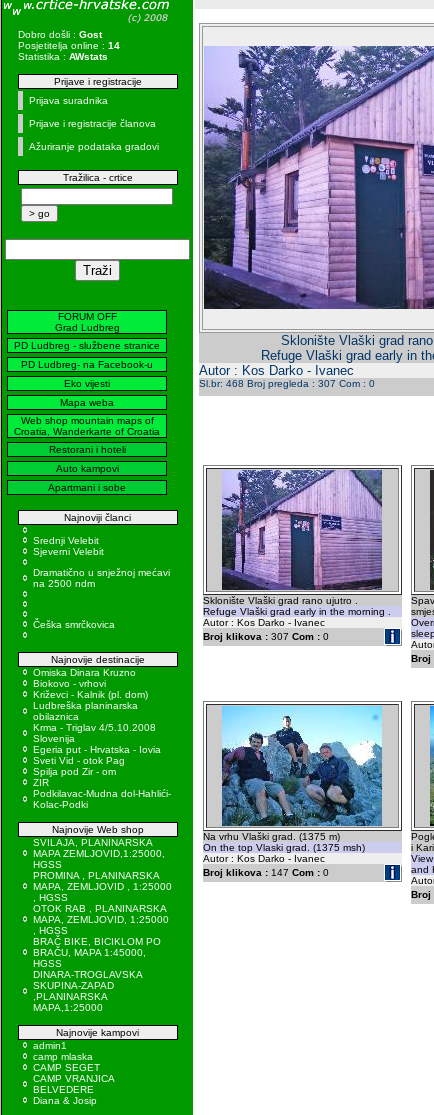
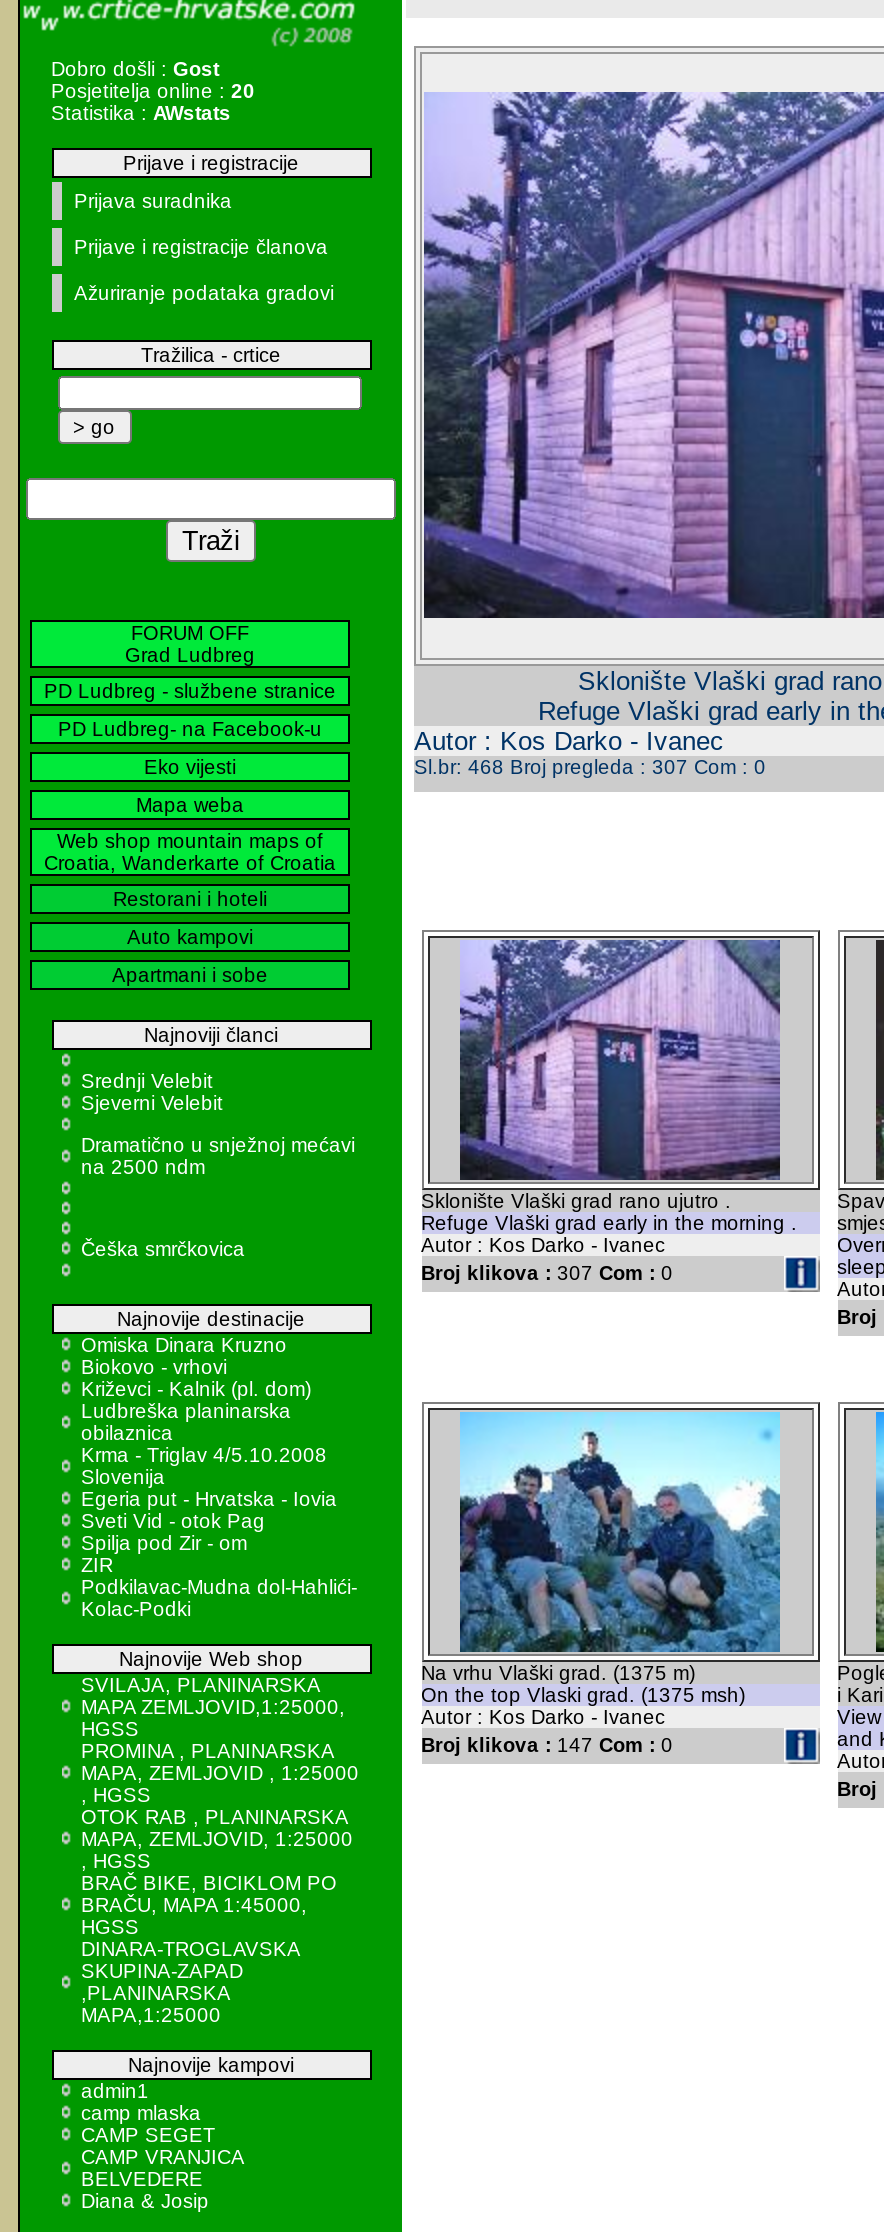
- Posjetitelja online : 14
+ Posjetitelja online : 20
